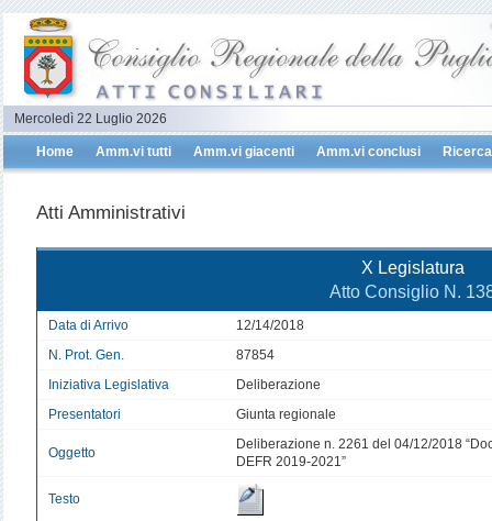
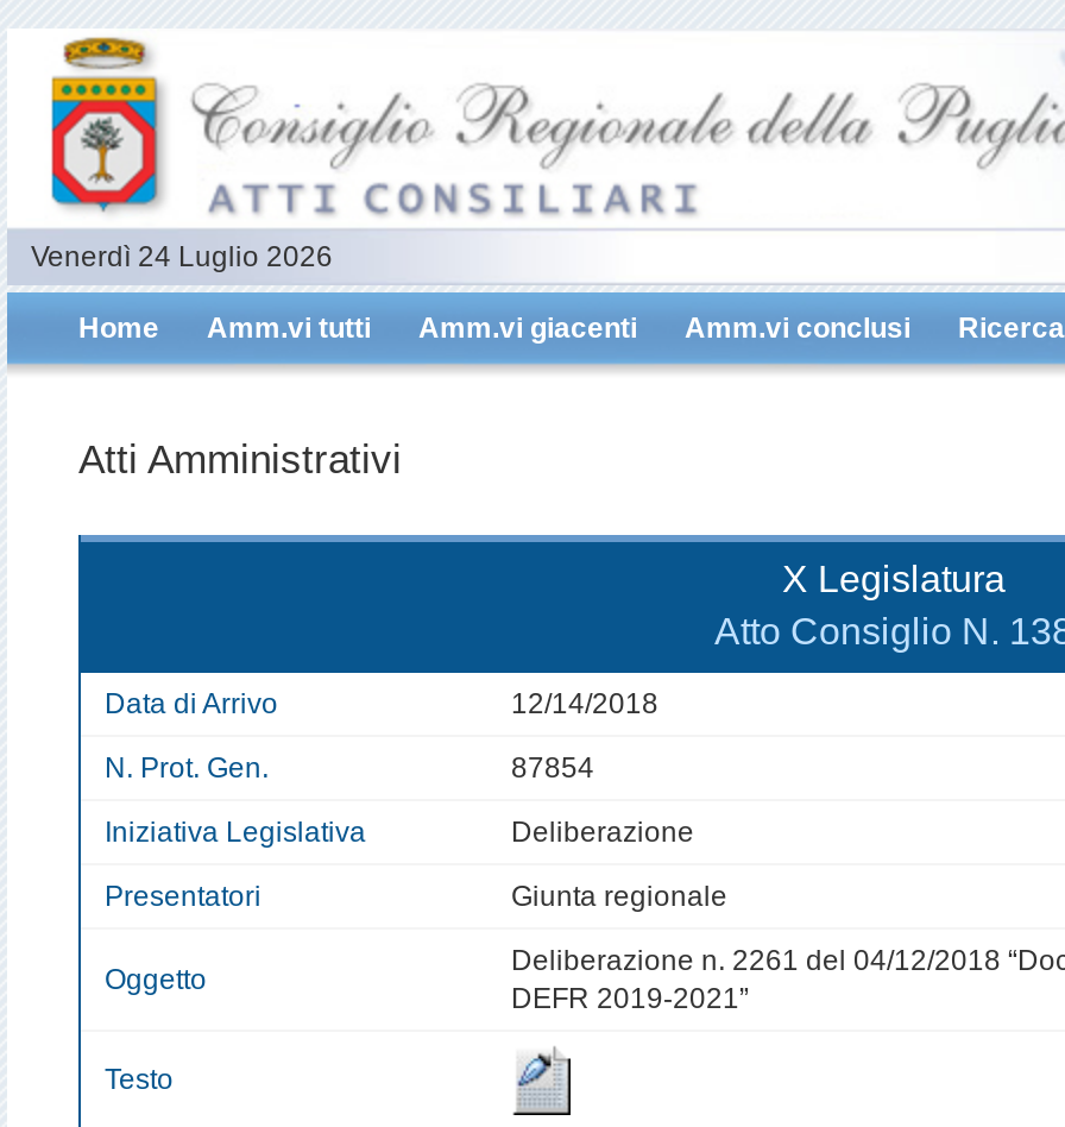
- Mercoledì 22 Luglio 2026
+ Venerdì 24 Luglio 2026
